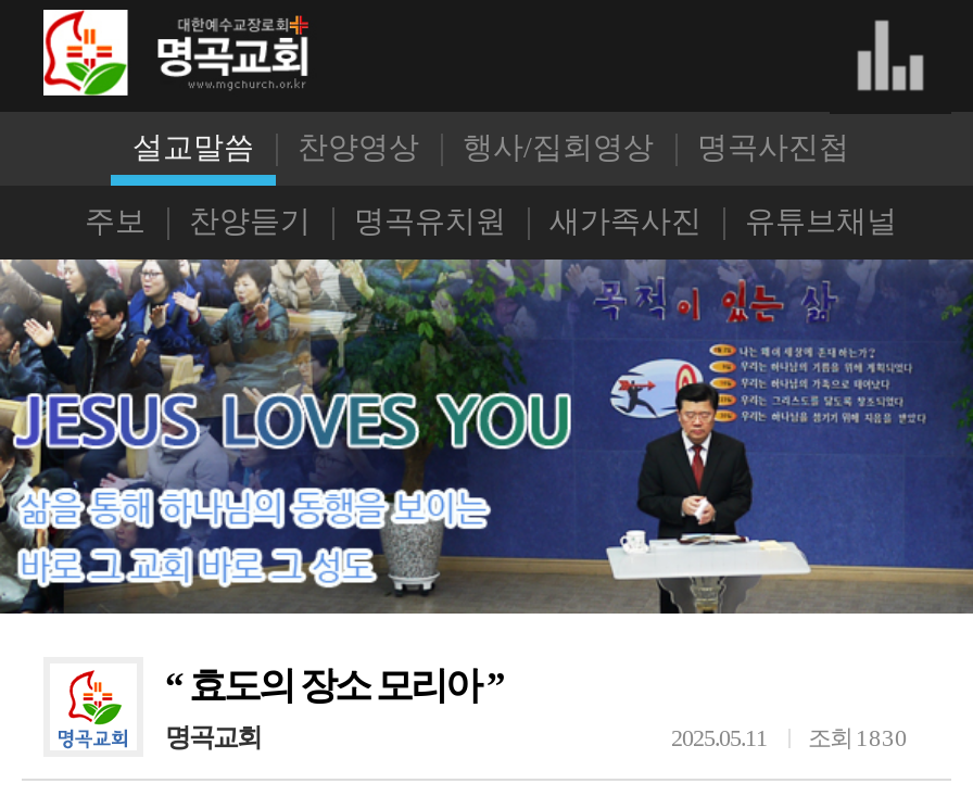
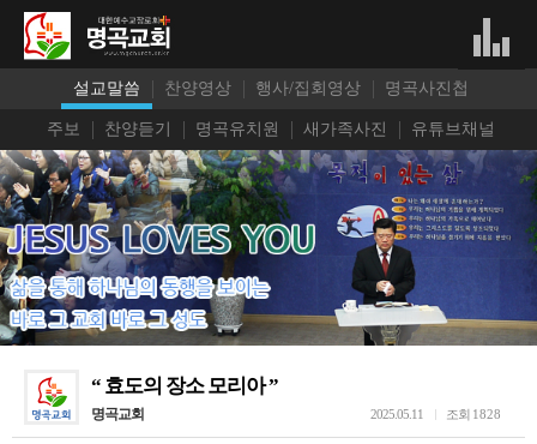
- 2025.05.11 조회 1830
+ 2025.05.11 조회 1828
